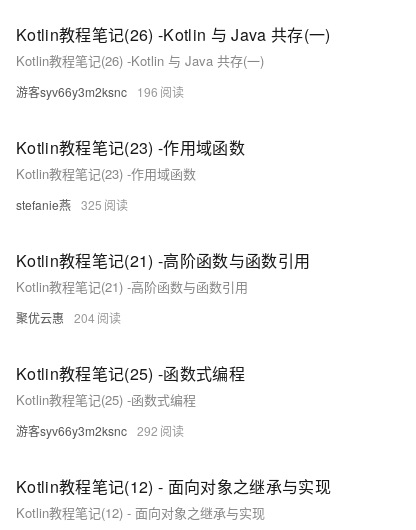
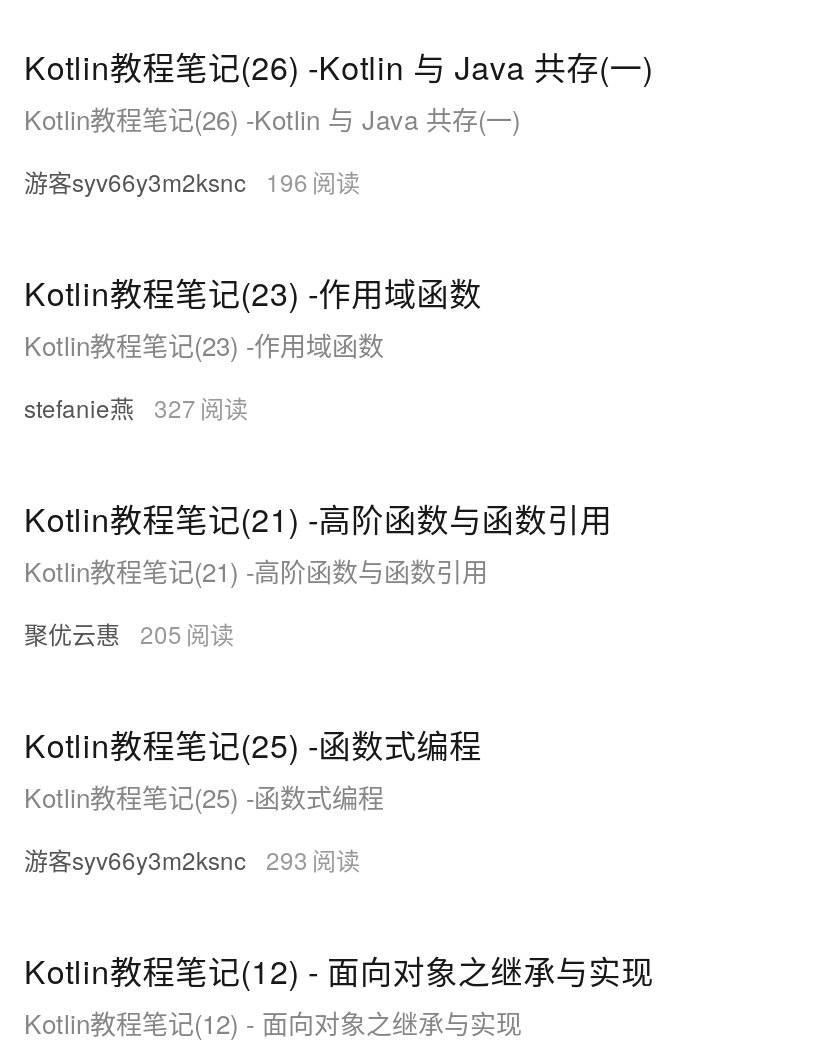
- stefanie燕 325
+ stefanie燕 327

- 聚优云惠 204
+ 聚优云惠 205

- 游客syv66y3m2ksnc 292
+ 游客syv66y3m2ksnc 293
